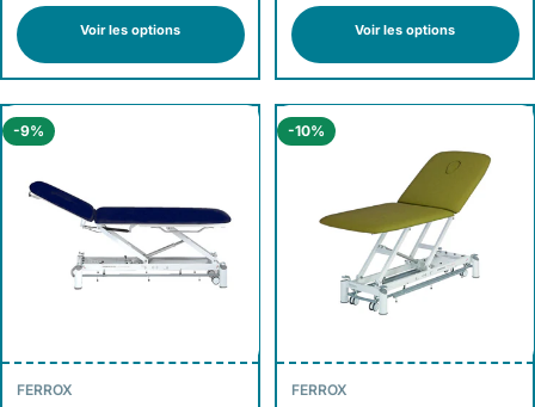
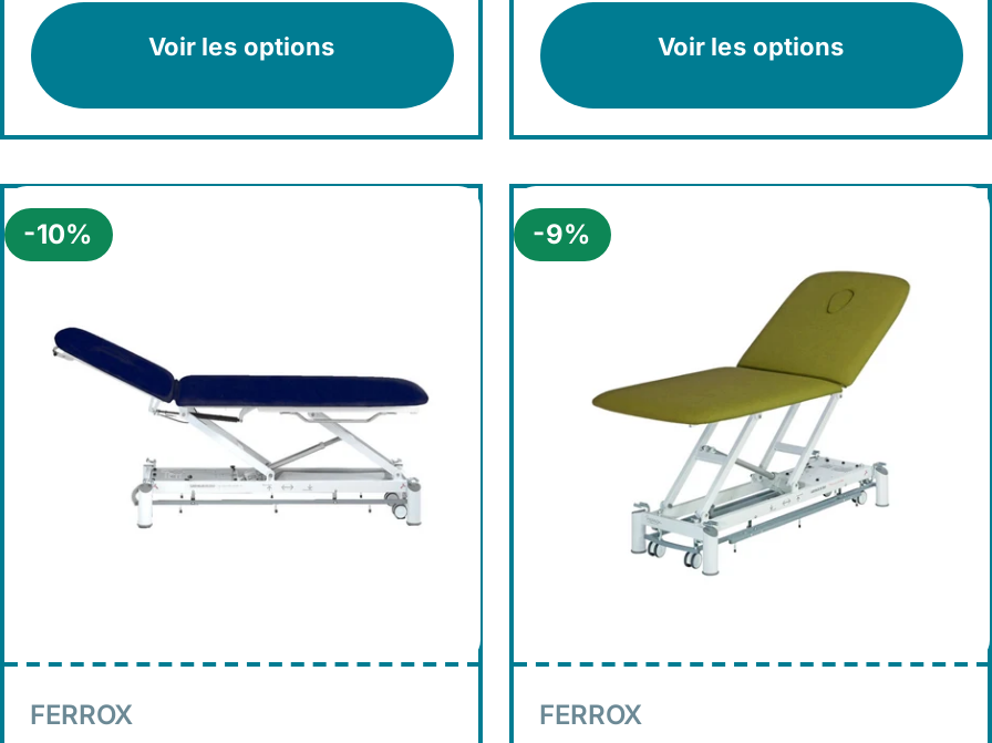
- -9%
+ -10%

- -10%
+ -9%
